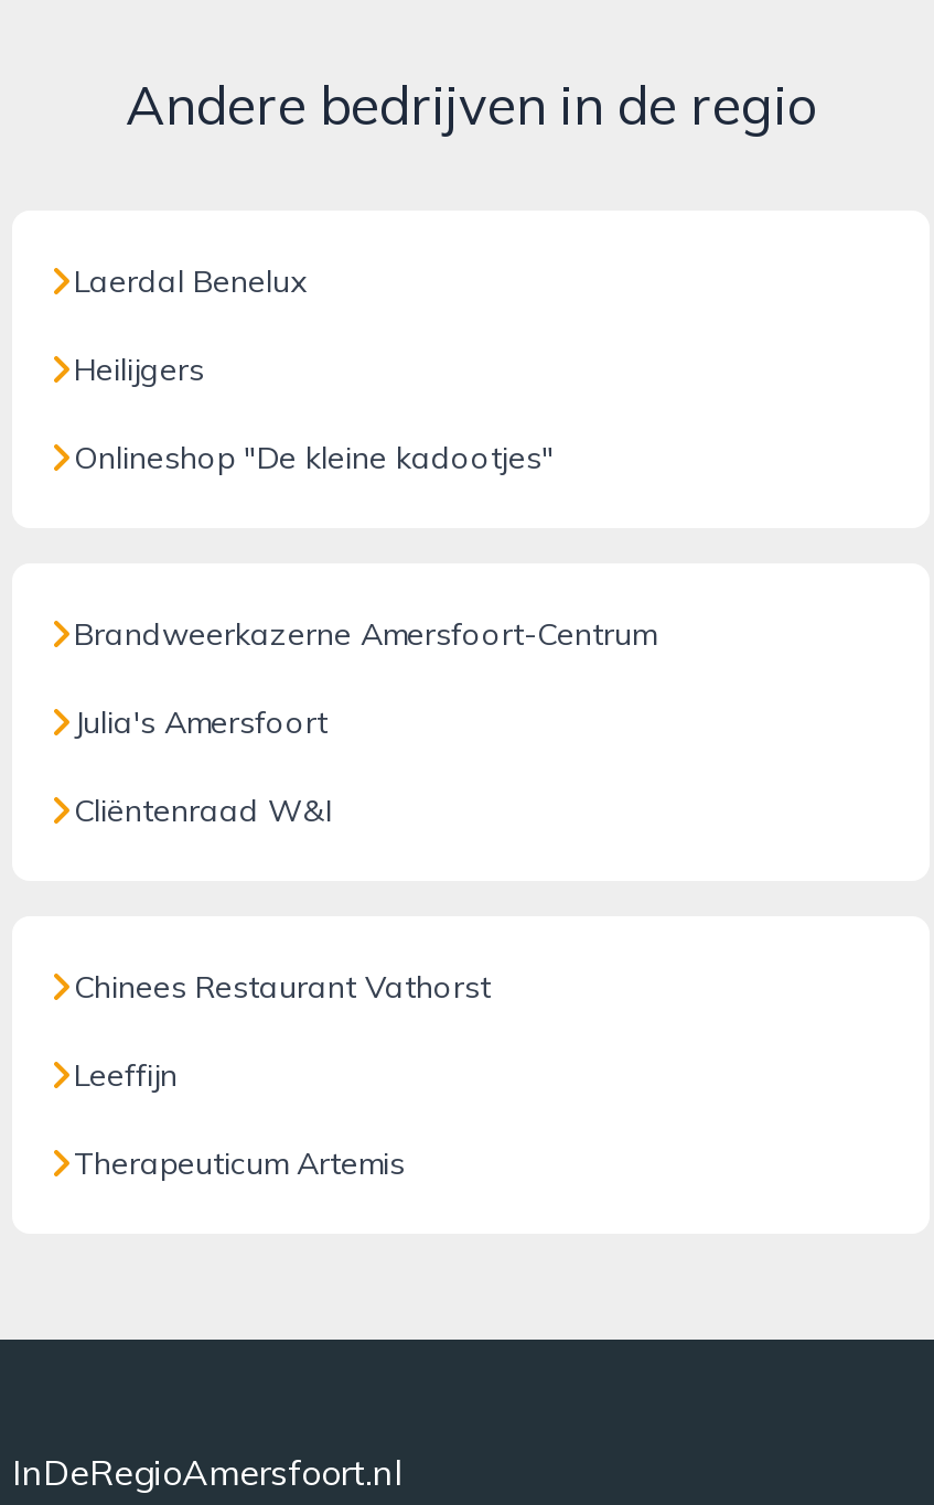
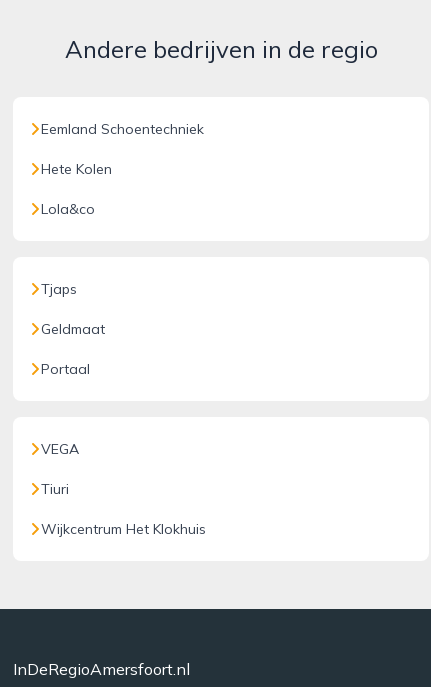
- Laerdal Benelux
+ Eemland Schoentechniek

- Heilijgers
+ Hete Kolen

- Onlineshop "De kleine kadootjes"
+ Lola&co

- Brandweerkazerne Amersfoort-Centrum
+ Tjaps

- Julia's Amersfoort
+ Geldmaat

- Cliëntenraad W&I
+ Portaal

- Chinees Restaurant Vathorst
+ VEGA

- Leeffijn
+ Tiuri

- Therapeuticum Artemis
+ Wijkcentrum Het Klokhuis
